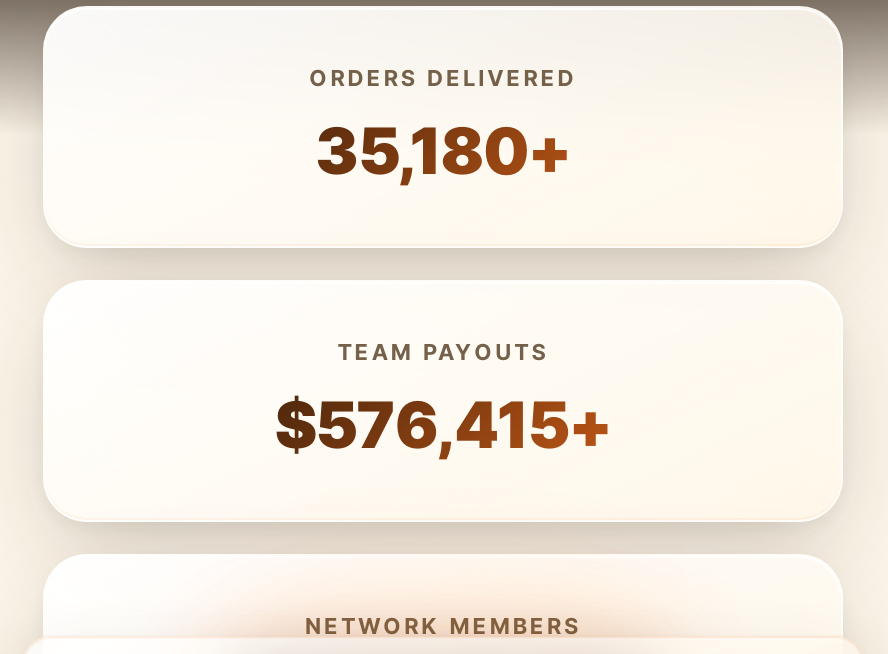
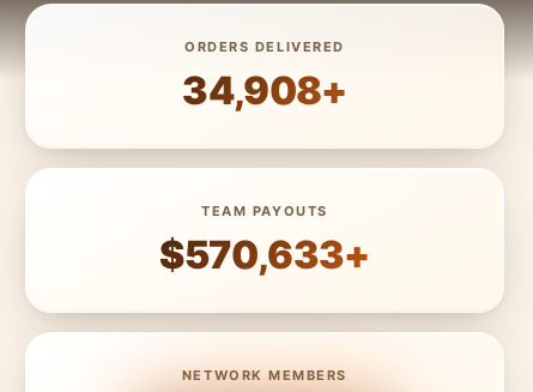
- 35,180+
+ 34,908+

- $576,415+
+ $570,633+
